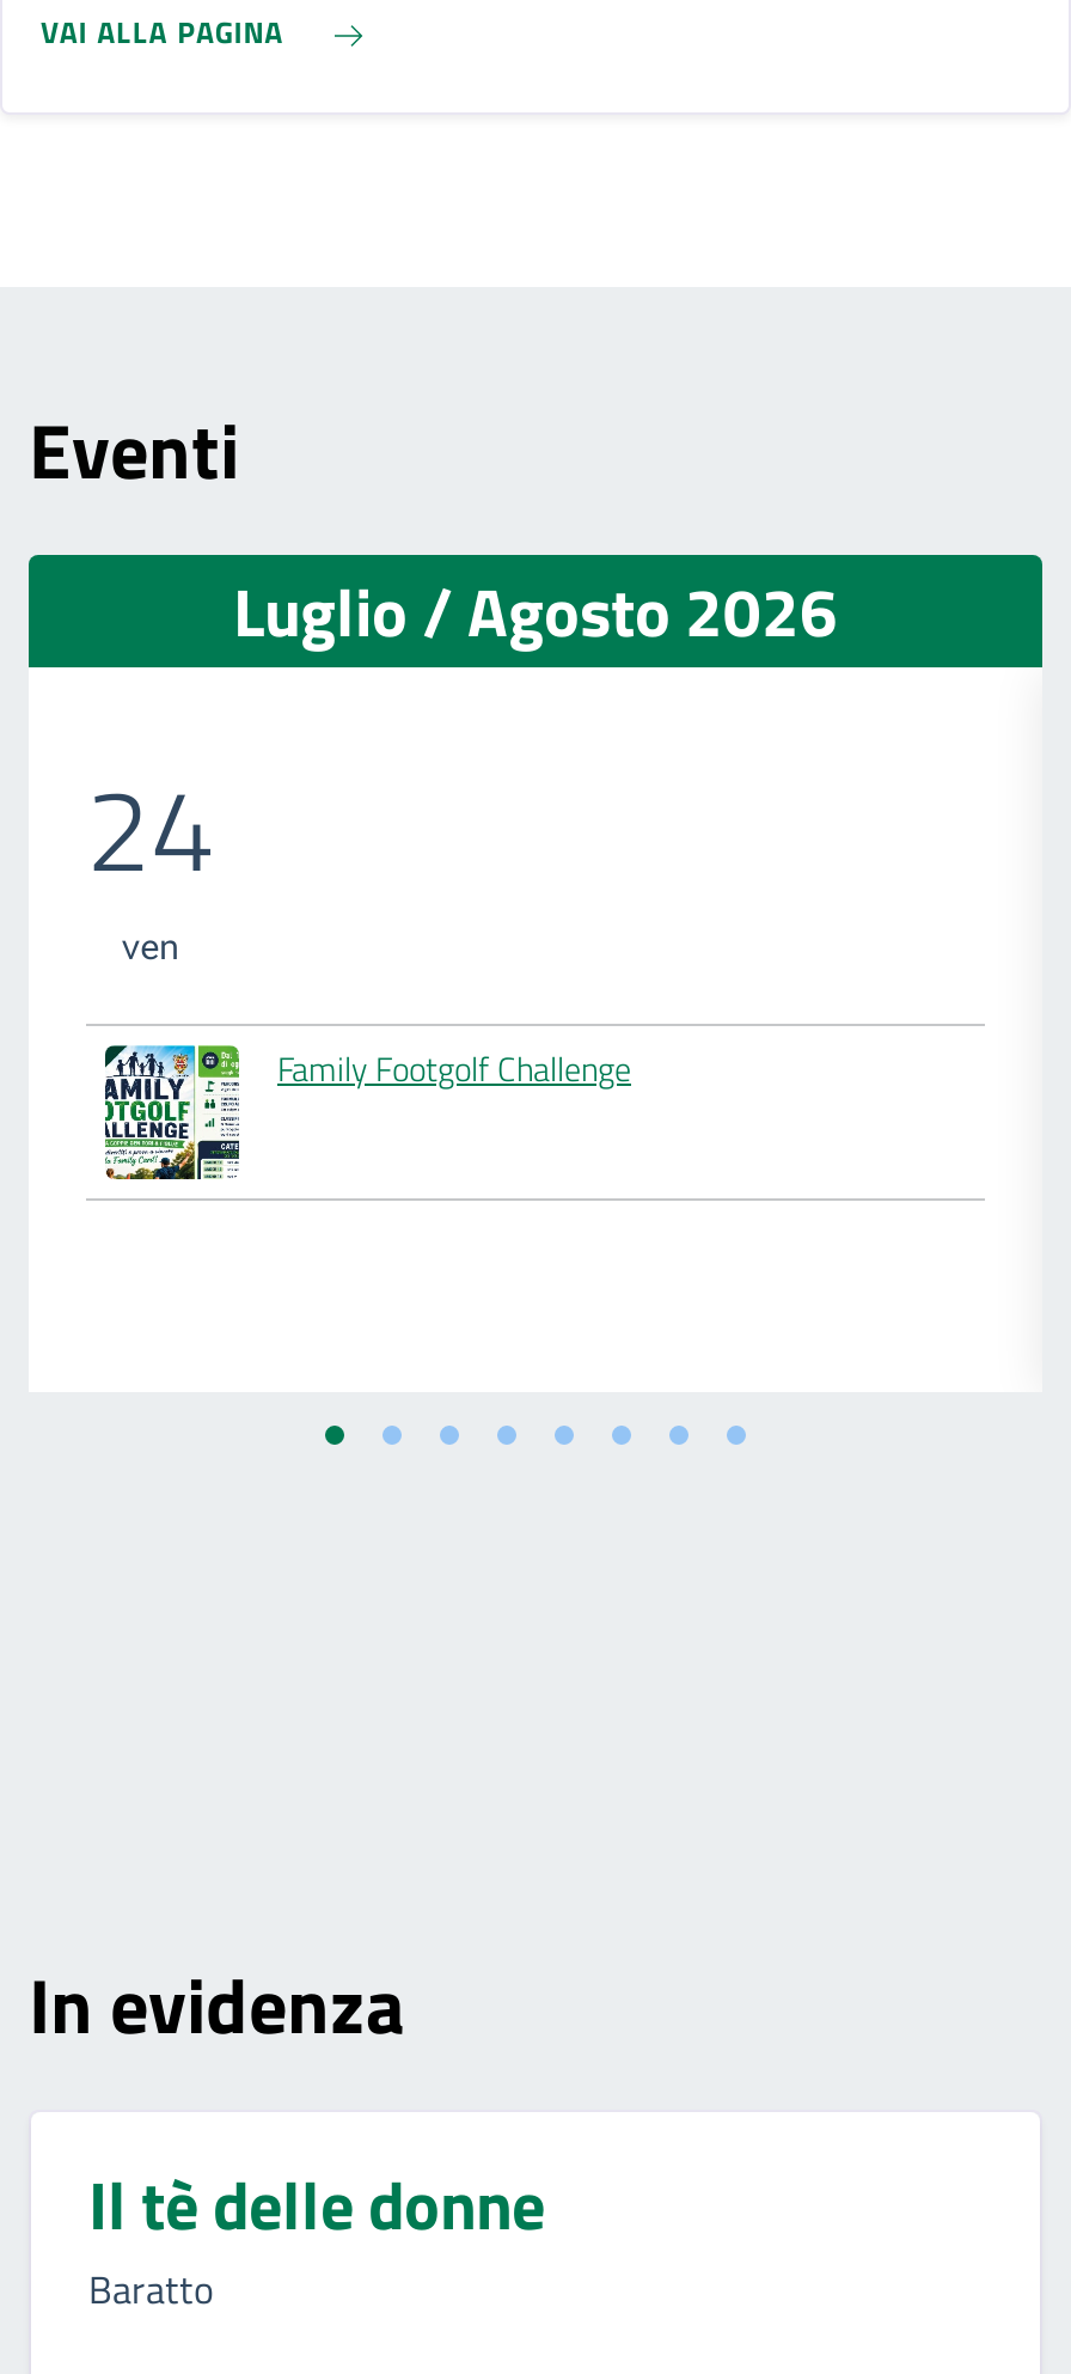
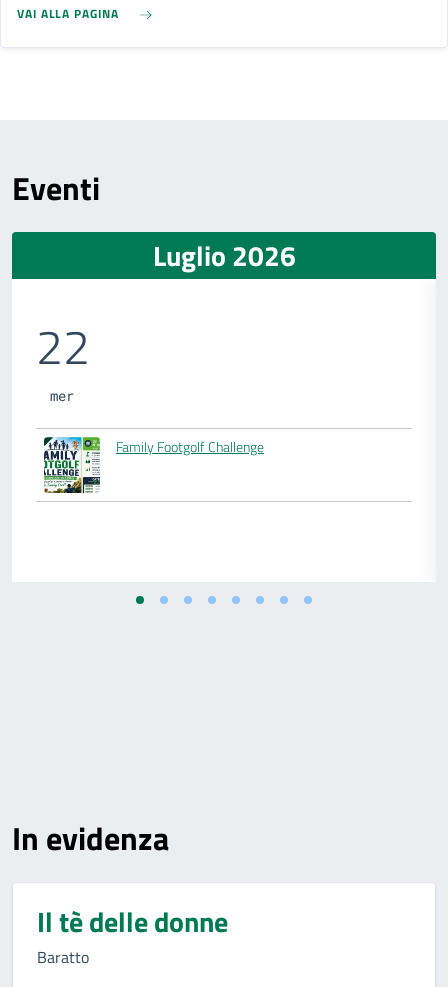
- Luglio / Agosto 2026
+ Luglio 2026

- 24
- ven
+ 22
+ mer
